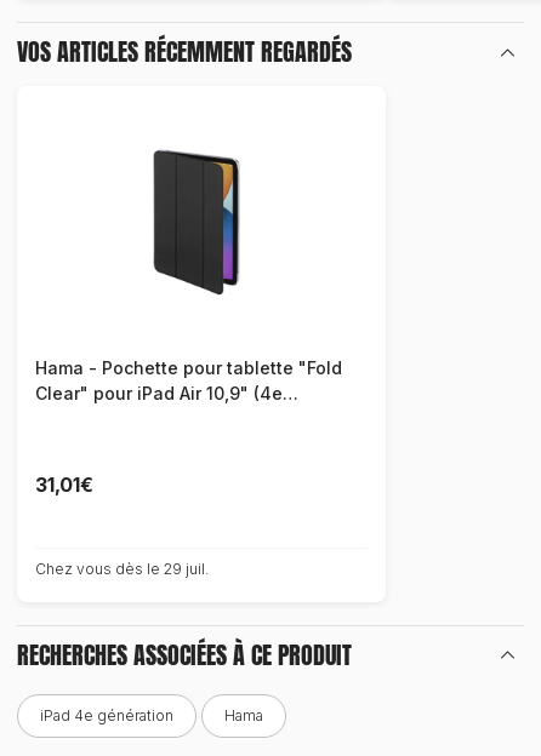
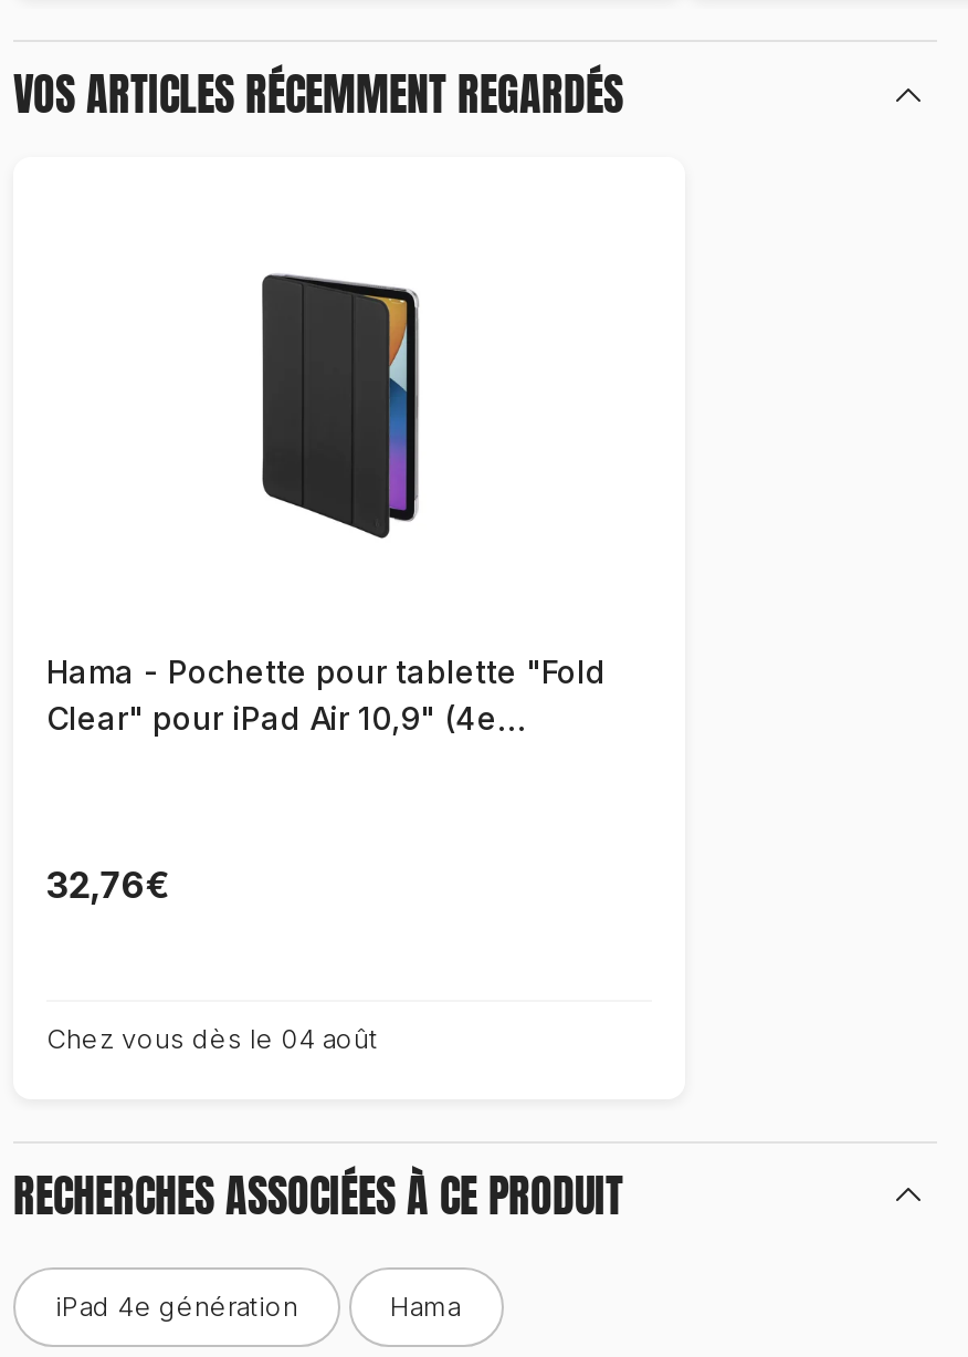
- 31,01€
+ 32,76€

- Chez vous dès le 29 juil.
+ Chez vous dès le 04 août
